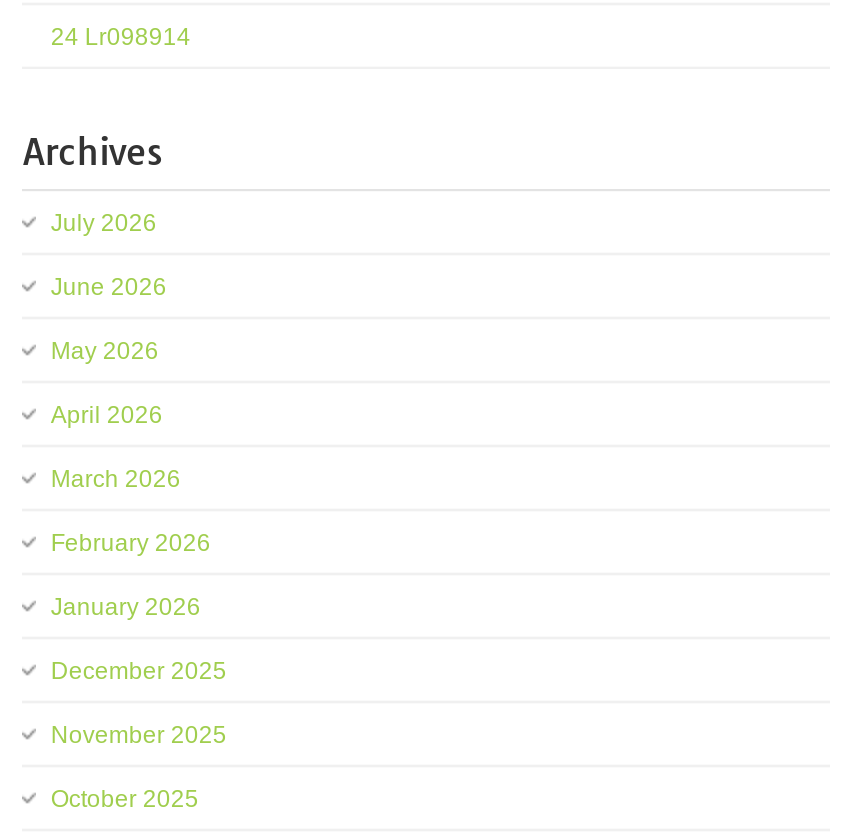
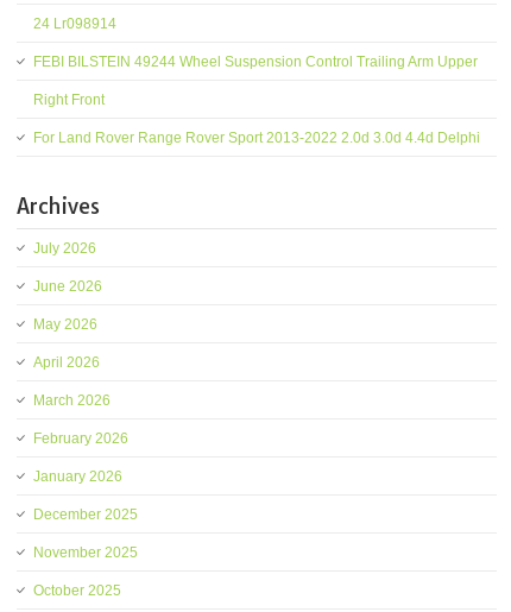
+ FEBI BILSTEIN 49244 Wheel Suspension Control Trailing Arm Upper
+ Right Front
+ For Land Rover Range Rover Sport 2013-2022 2.0d 3.0d 4.4d Delphi
